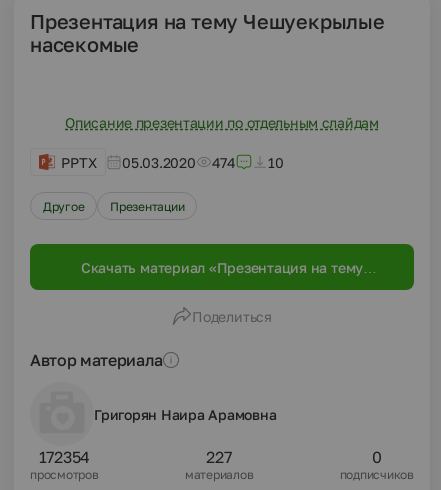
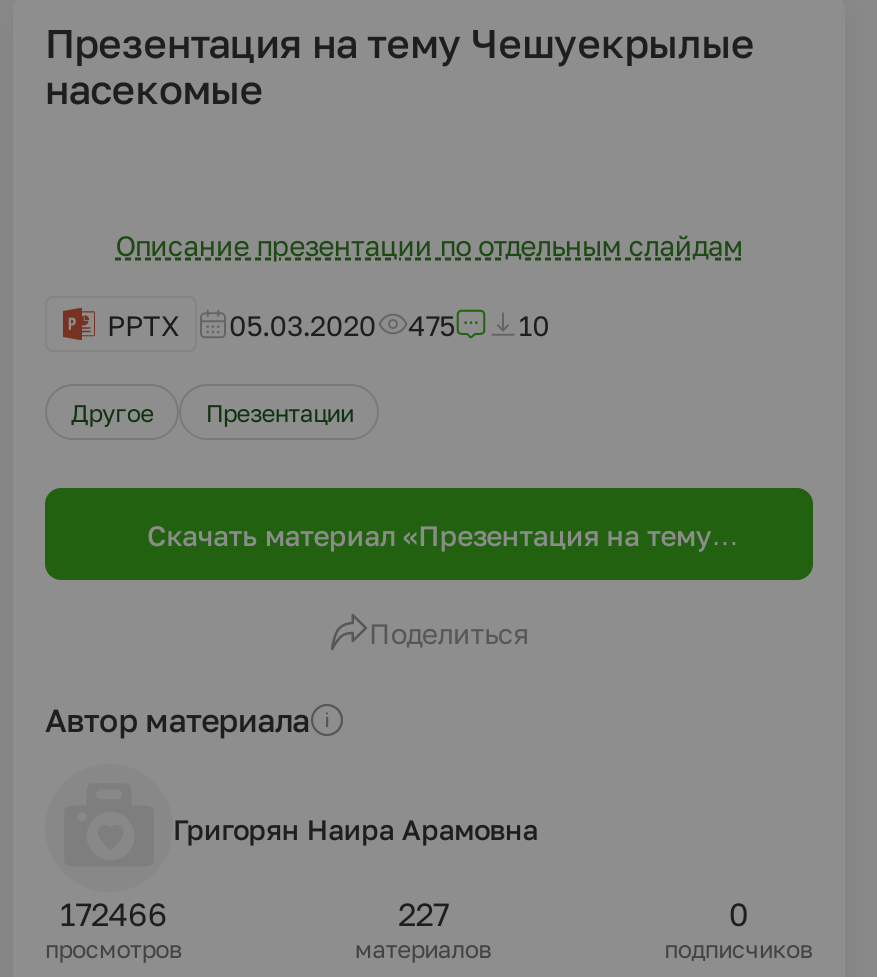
- PPTX 05.03.2020 474 10
+ PPTX 05.03.2020 475 10

- 172354
+ 172466
